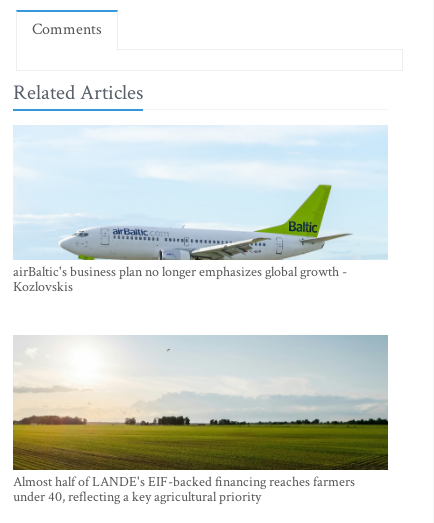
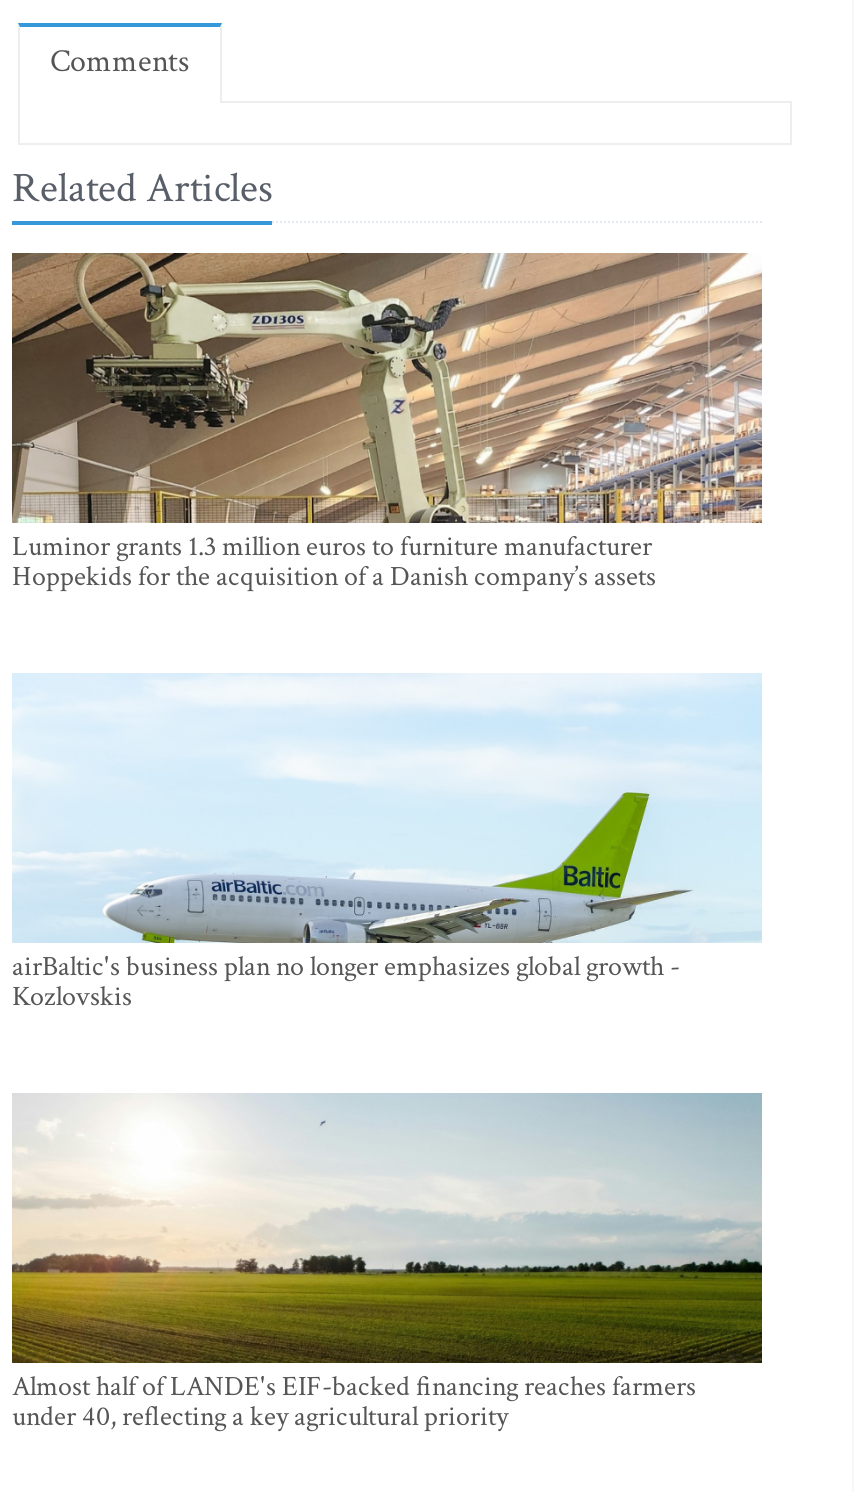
+ [image]
+ Luminor grants 1.3 million euros to furniture manufacturer
+ Hoppekids for the acquisition of a Danish company’s assets
